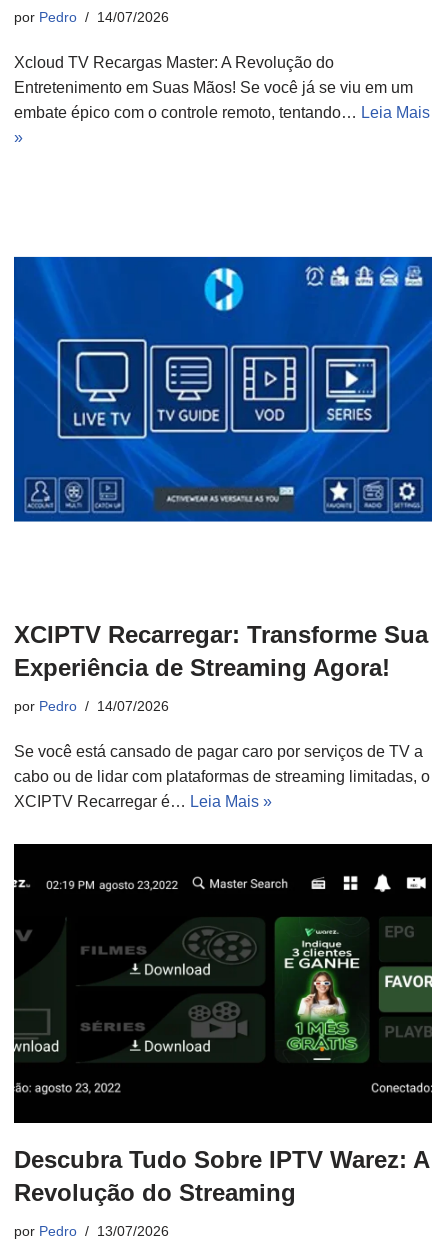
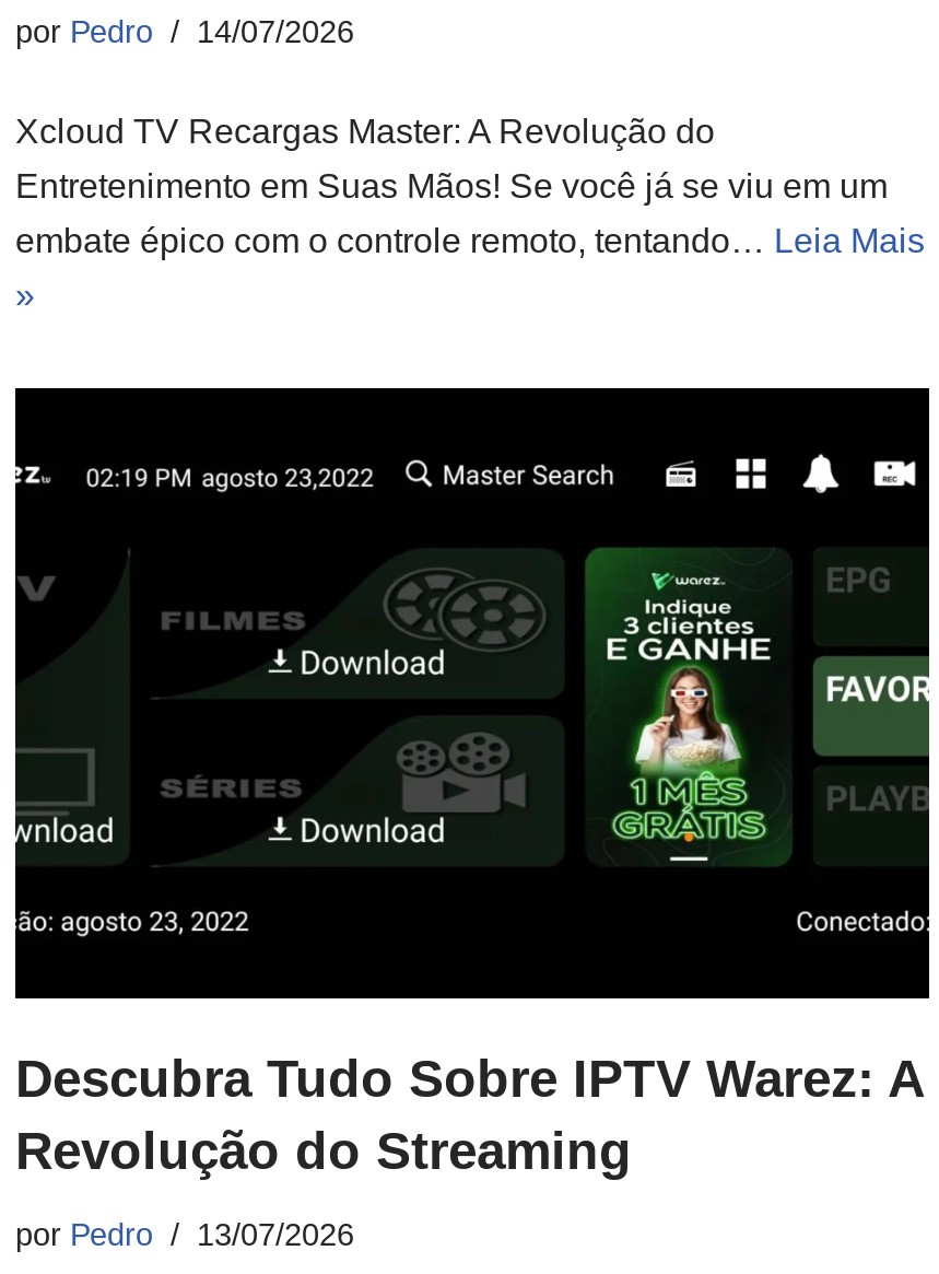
- [image]

- XCIPTV Recarregar: Transforme Sua
- Experiência de Streaming Agora!
- por Pedro
- 14/07/2026
- Se você está cansado de pagar caro por serviços de TV a
- cabo ou de lidar com plataformas de streaming limitadas, o
- XCIPTV Recarregar é… Leia Mais »
